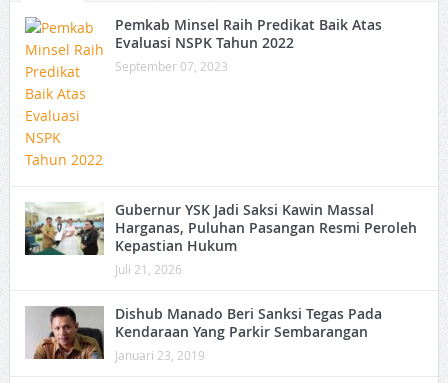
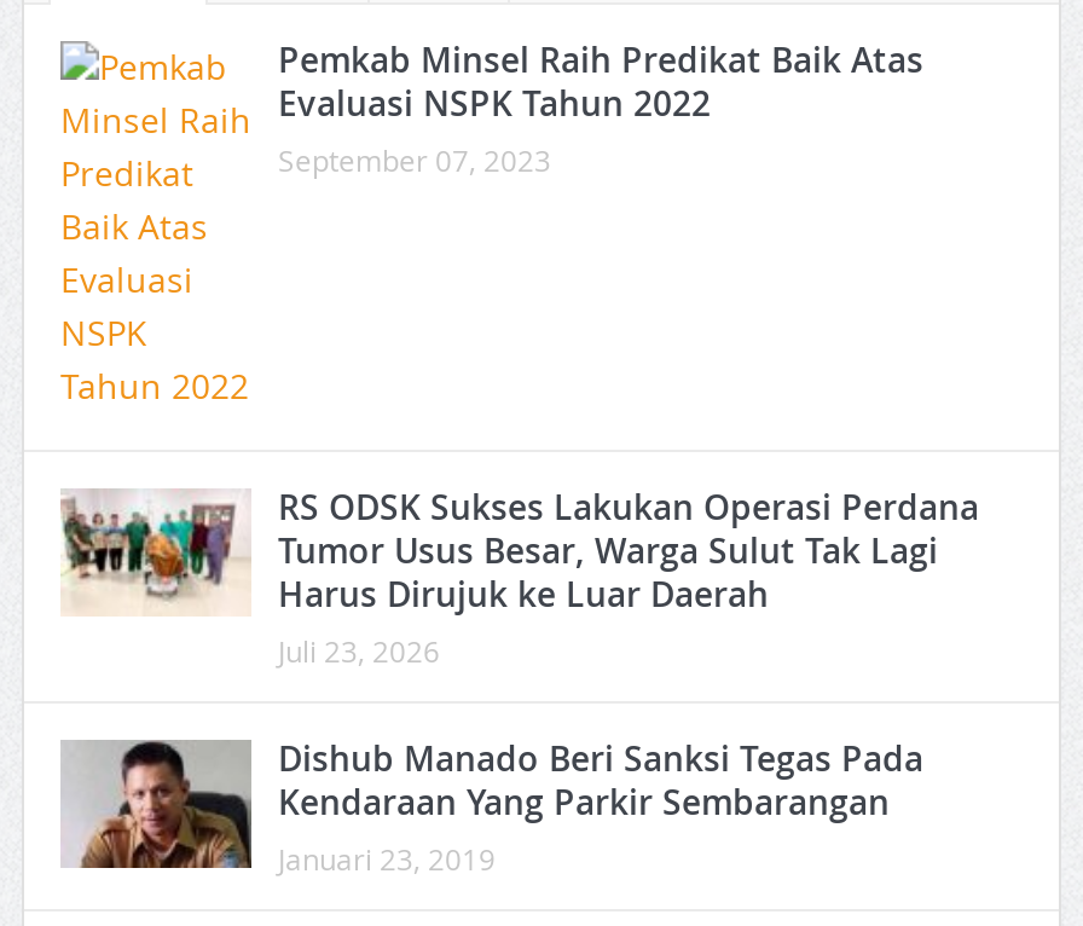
- [image]
- Gubernur YSK Jadi Saksi Kawin Massal
- Harganas, Puluhan Pasangan Resmi Peroleh
- Kepastian Hukum
- Juli 21, 2026
+ [image]
+ RS ODSK Sukses Lakukan Operasi Perdana
+ Tumor Usus Besar, Warga Sulut Tak Lagi
+ Harus Dirujuk ke Luar Daerah
+ Juli 23, 2026
